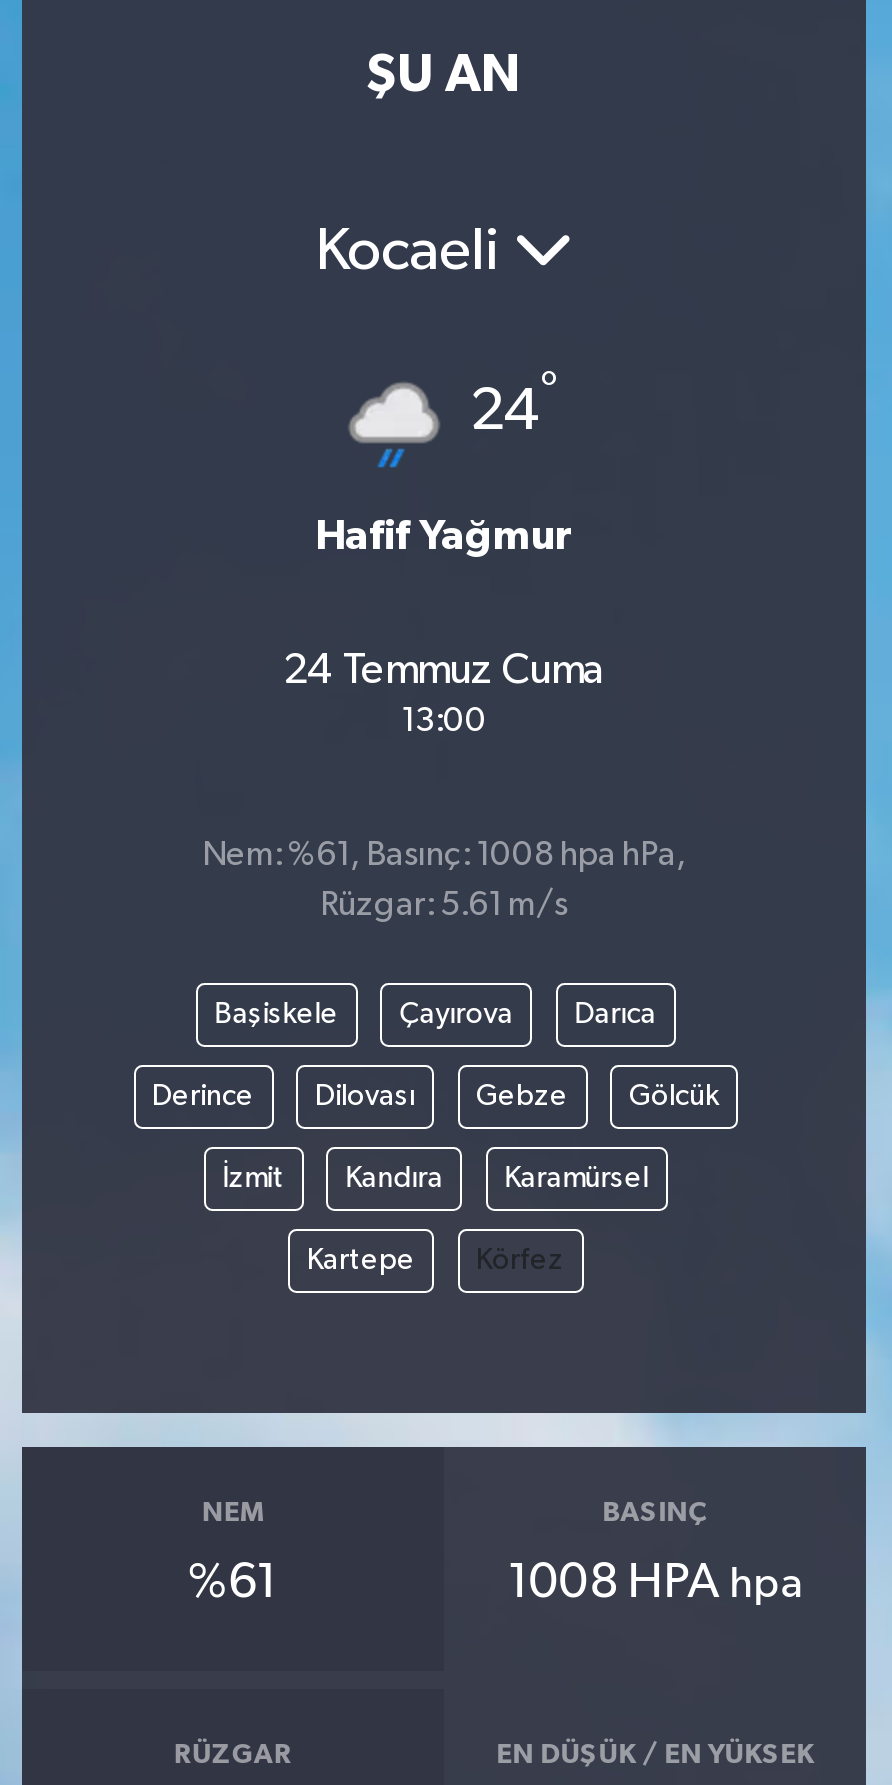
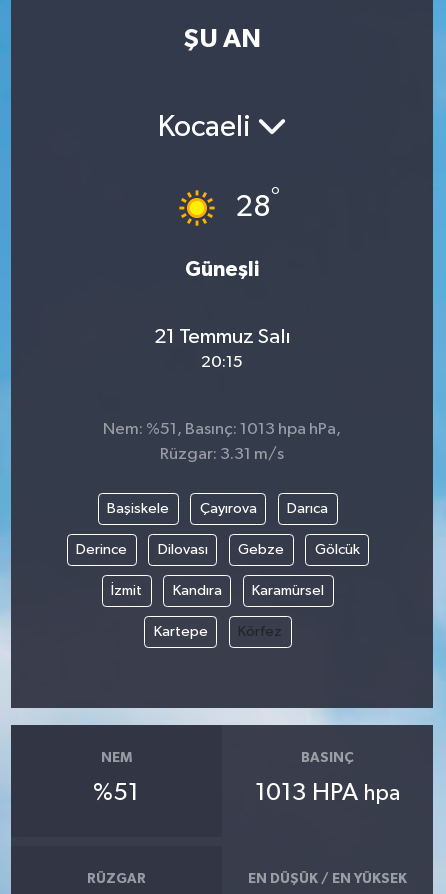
- [image]
- 24°
+ [image]
+ 28°

- Hafif Yağmur
+ Güneşli

- 24 Temmuz Cuma
- 13:00
+ 21 Temmuz Salı
+ 20:15

- Nem: %61, Basınç: 1008 hpa hPa,
+ Nem: %51, Basınç: 1013 hpa hPa,

- Rüzgar: 5.61 m/s
+ Rüzgar: 3.31 m/s

- %61
+ %51

- 1008 HPA hpa
+ 1013 HPA hpa
